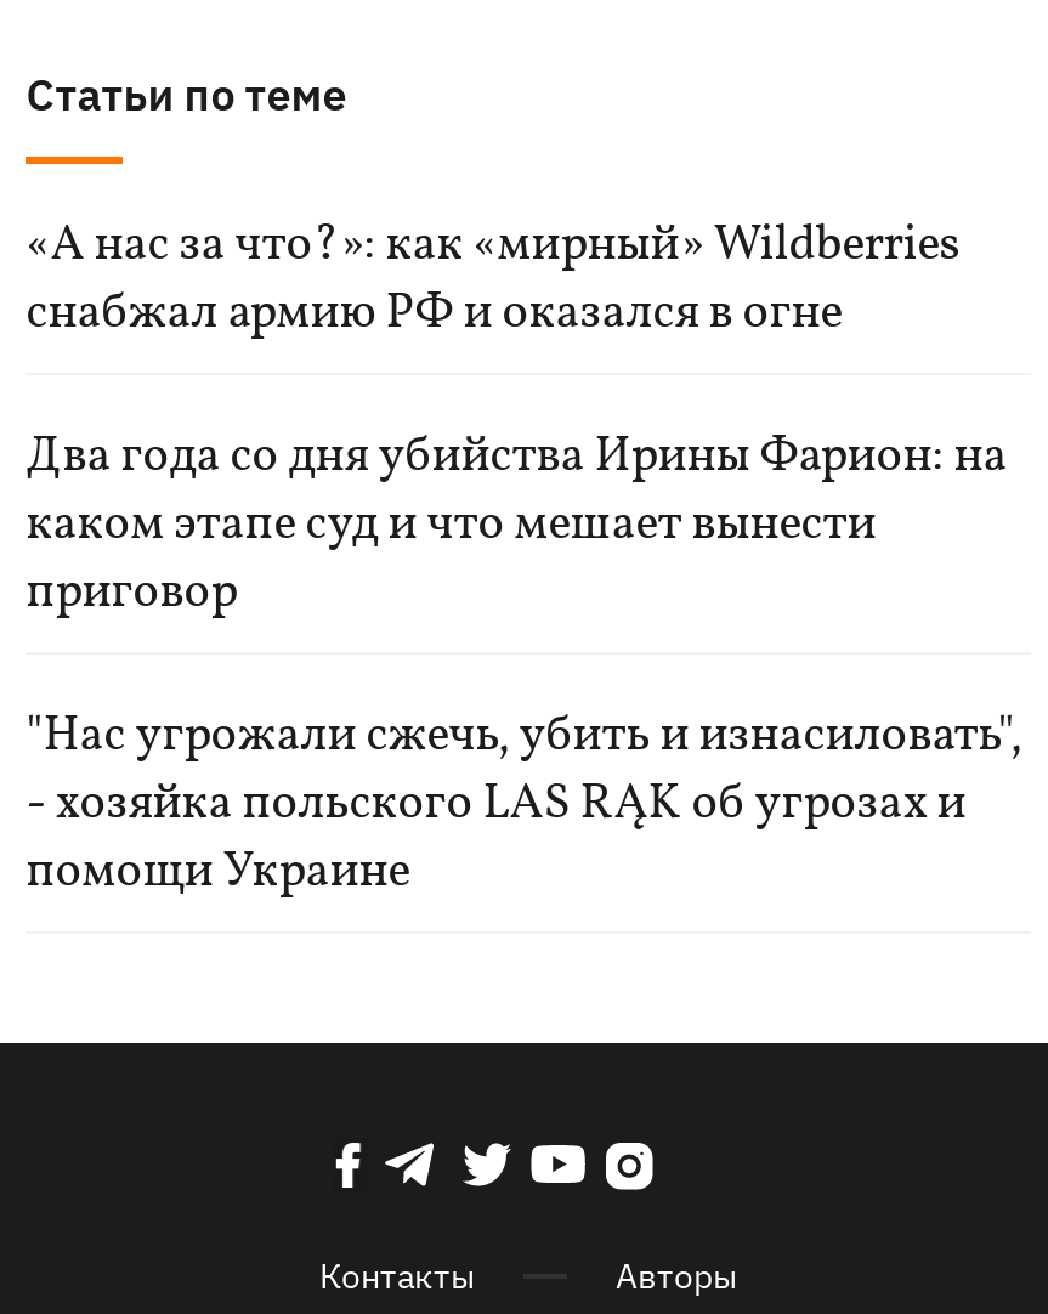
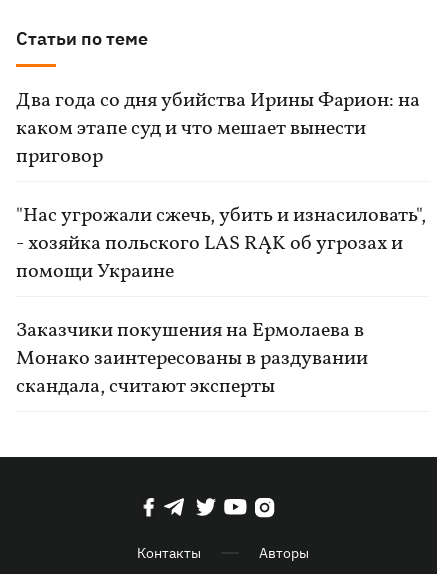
- «А нас за что?»: как «мирный» Wildberries
- снабжал армию РФ и оказался в огне

moved up: Два года со дня убийства Ирины Фарион: на | каком этапе суд и что мешает вынести | приговор | "Нас угрожали сжечь, убить и изнасиловать", | - хозяйка польского LAS RĄK об угрозах и | помощи Украине

+ Заказчики покушения на Ермолаева в
+ Монако заинтересованы в раздувании
+ скандала, считают эксперты
